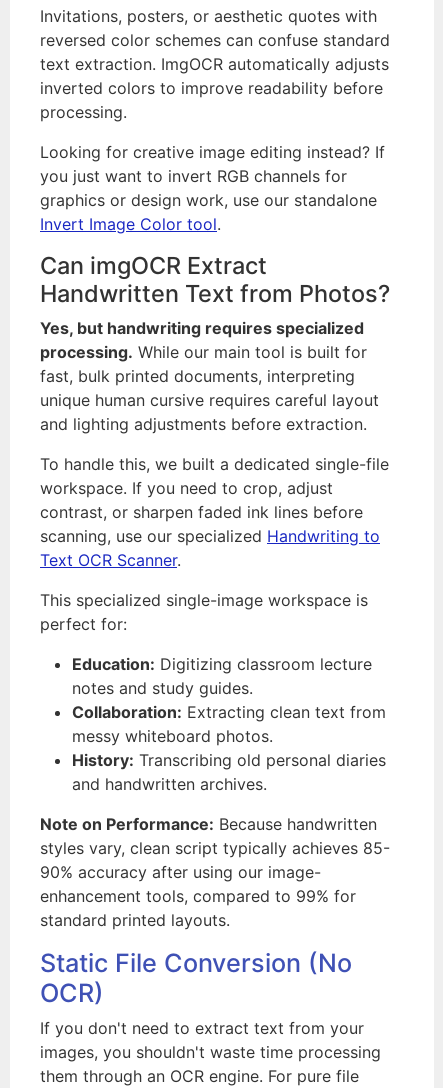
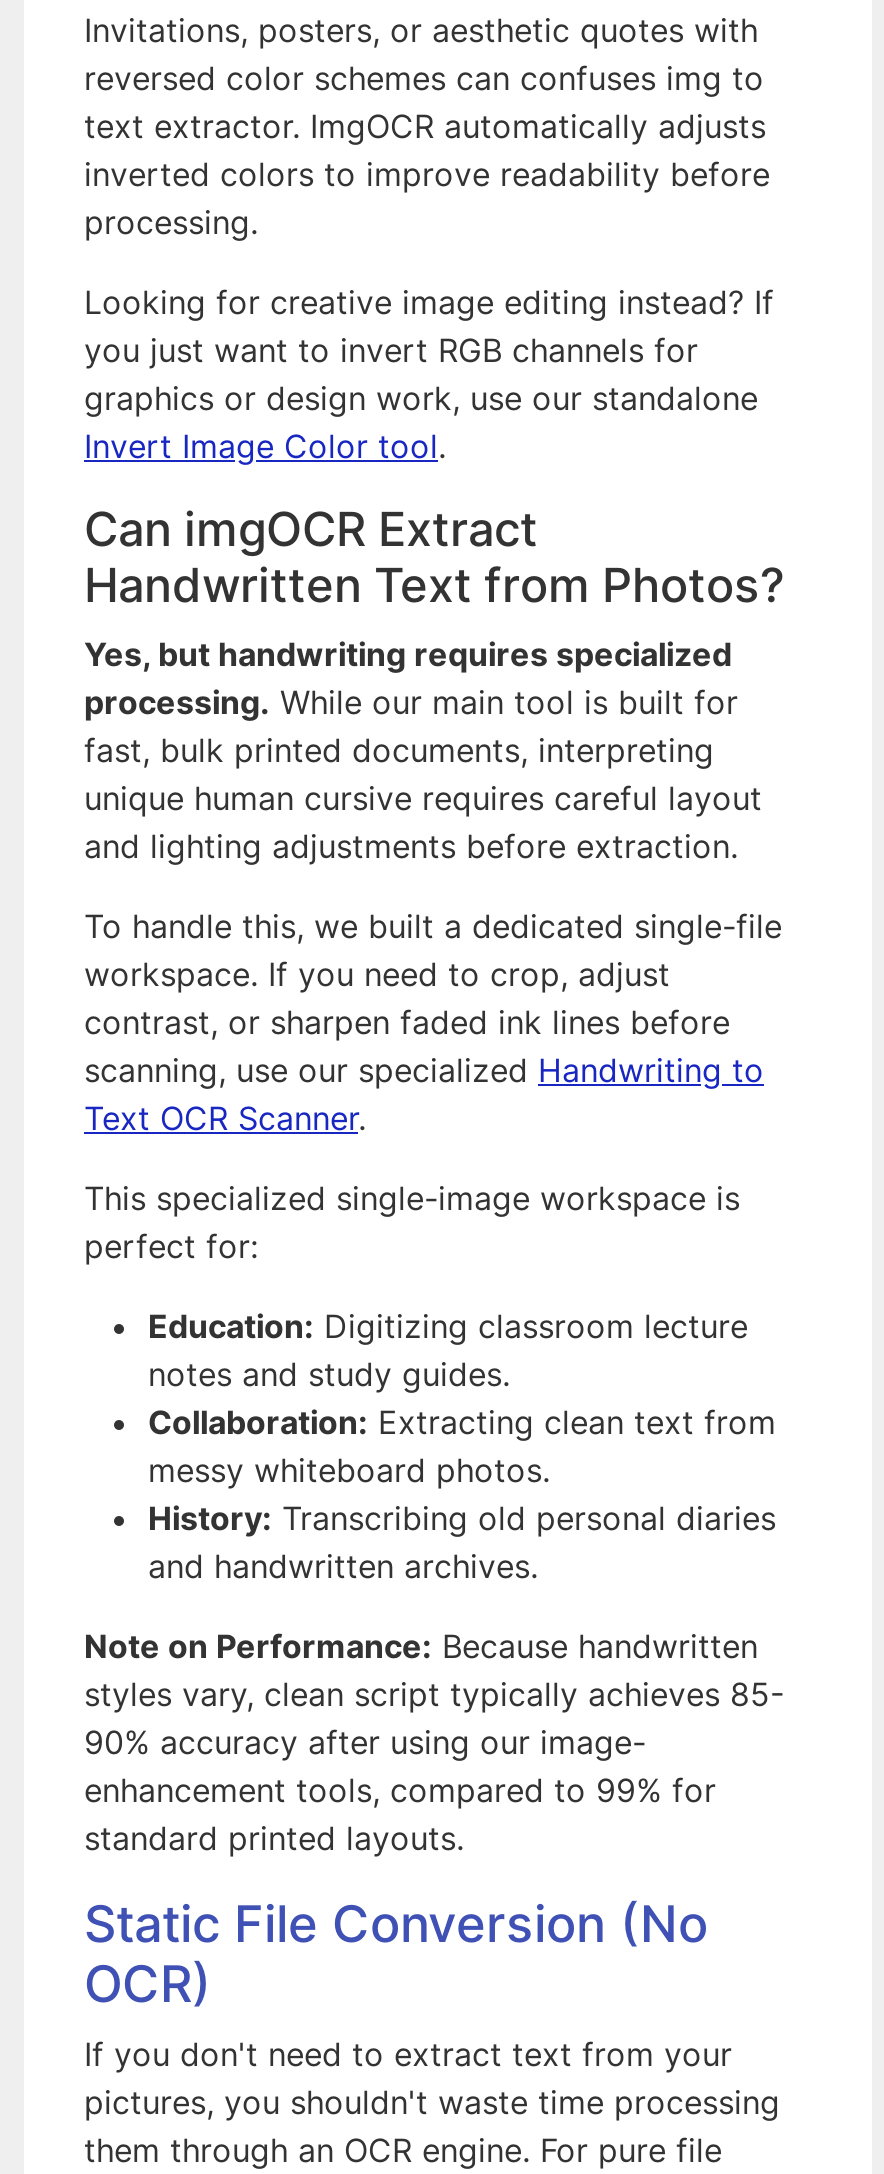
- reversed color schemes can confuse standard
- text extraction. ImgOCR automatically adjusts
+ reversed color schemes can confuses img to
+ text extractor. ImgOCR automatically adjusts

- images, you shouldn't waste time processing
+ pictures, you shouldn't waste time processing
